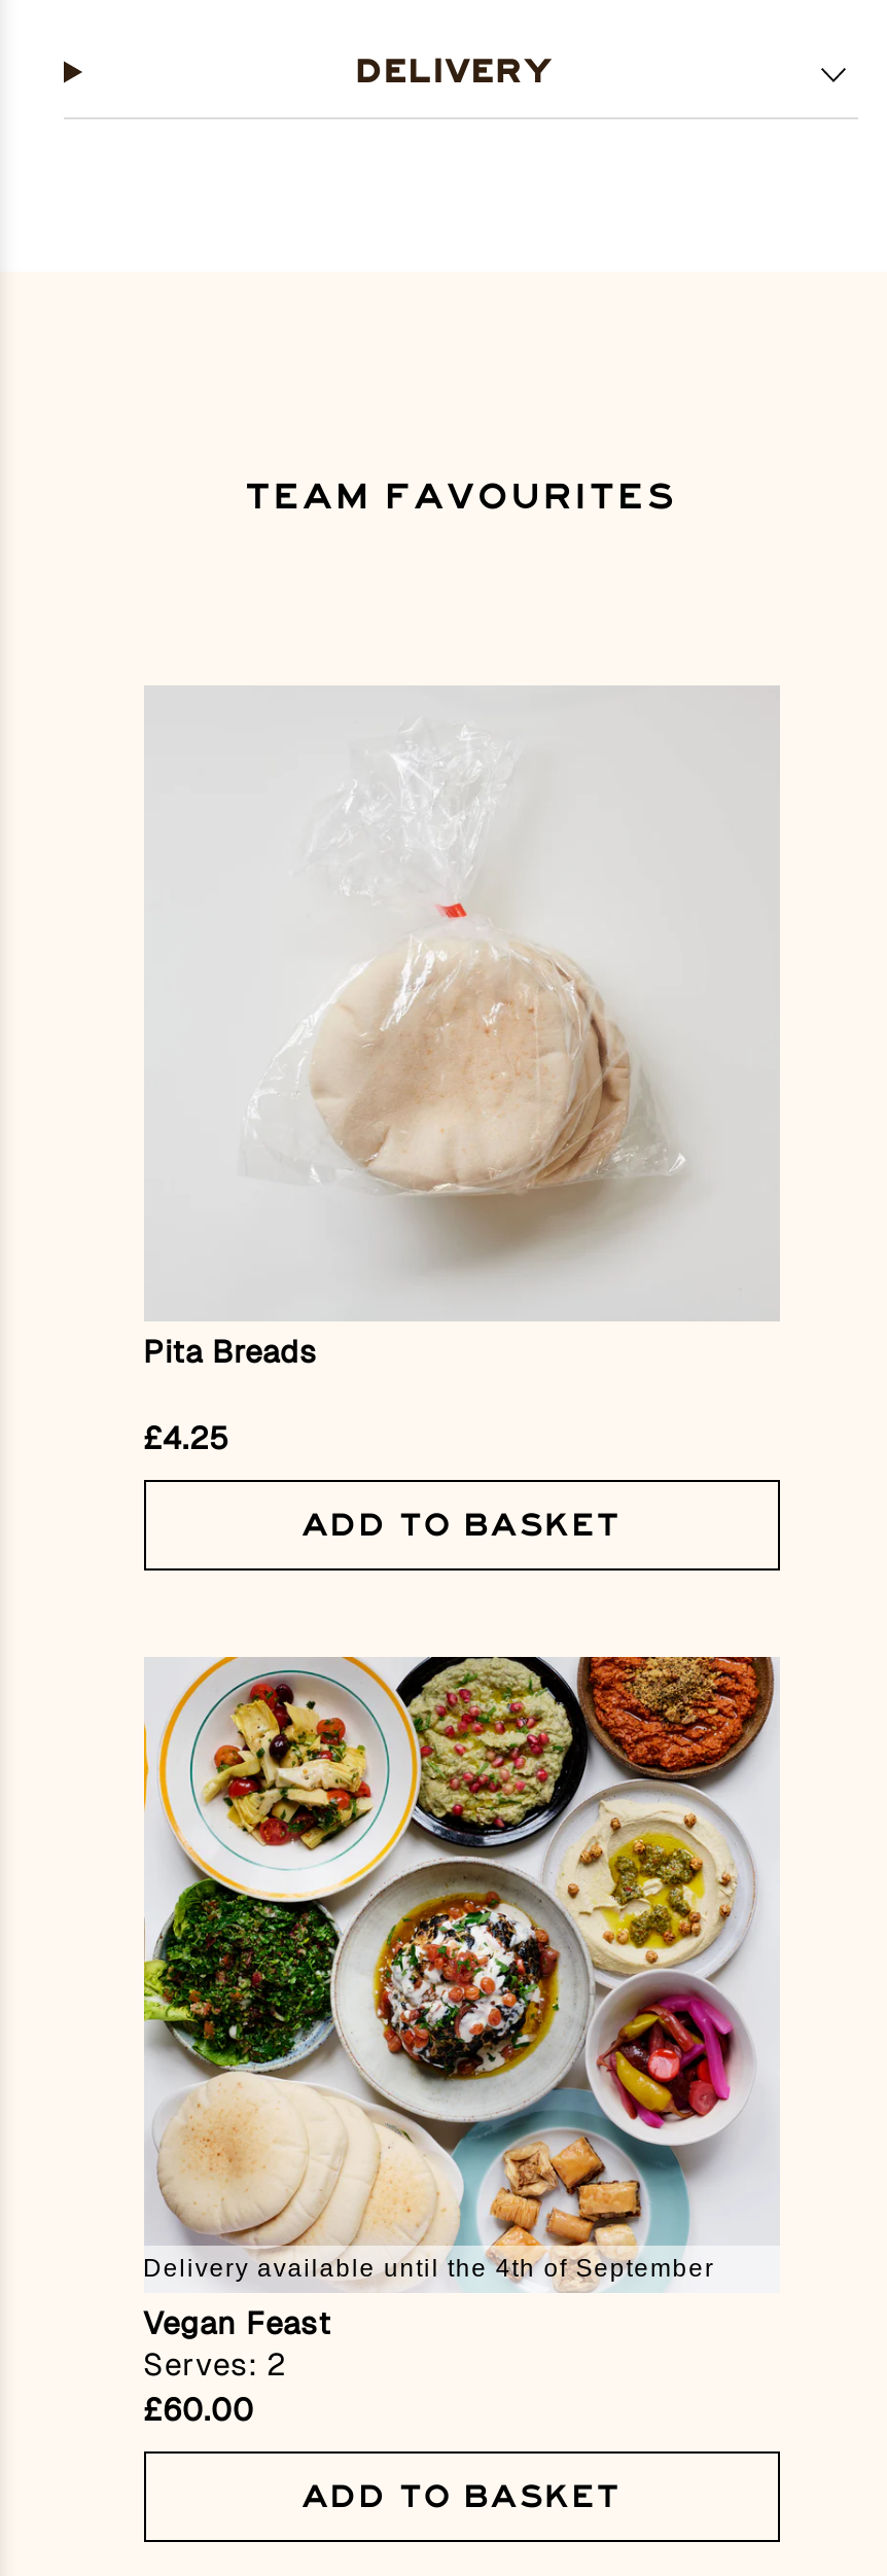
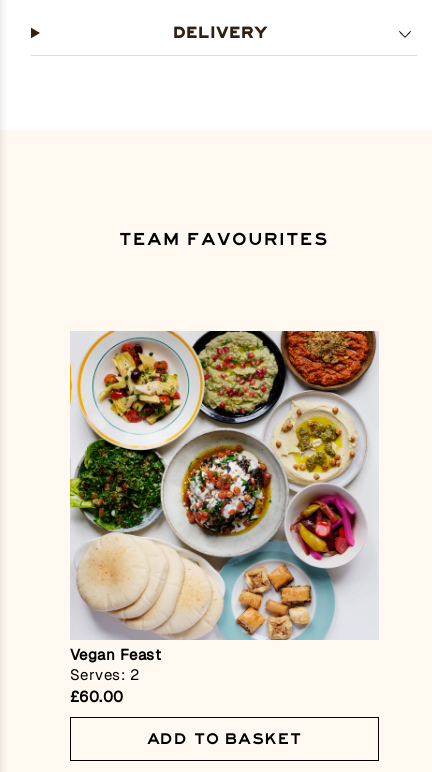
- [image]
- Pita Breads
- £4.25
- ADD TO BASKET

- Delivery available until the 4th of September
